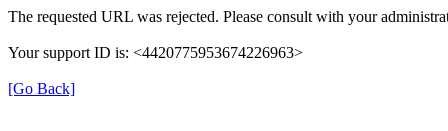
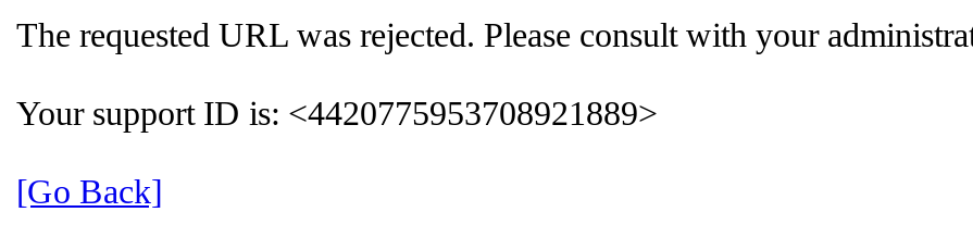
- Your support ID is: <4420775953674226963>
+ Your support ID is: <4420775953708921889>
